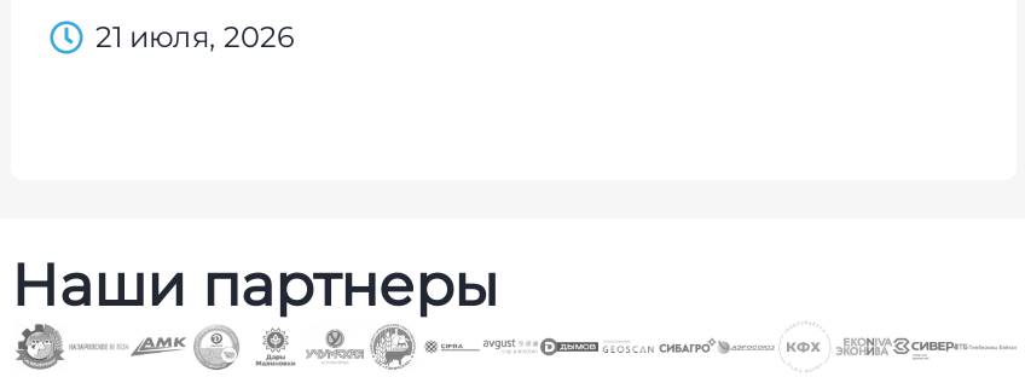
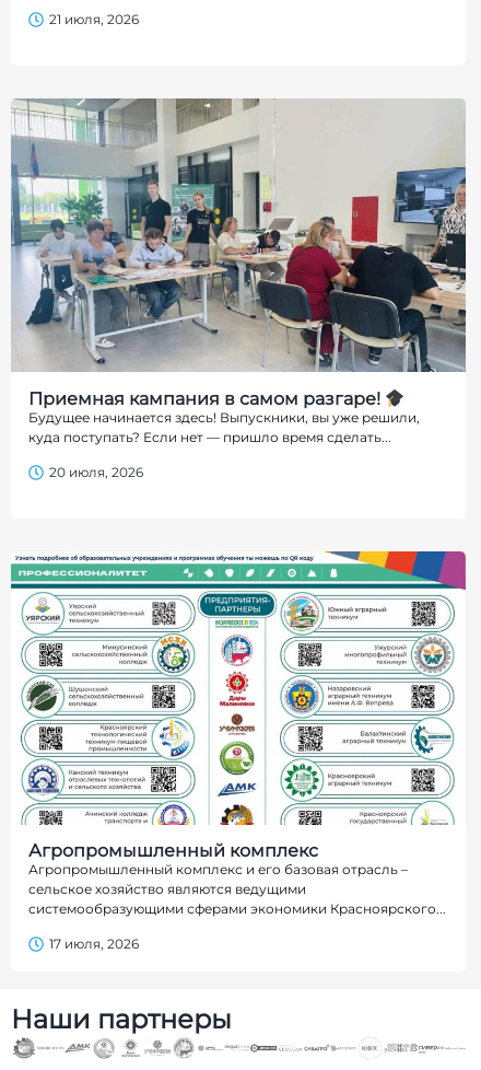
+ [image]
+ Приемная кампания в самом разгаре!
+ Будущее начинается здесь! Выпускники, вы уже решили,
+ куда поступать? Если нет — пришло время сделать...
+ 20 июля, 2026

+ [image]
+ Агропромышленный комплекс
+ Агропромышленный комплекс и его базовая отрасль –
+ сельское хозяйство являются ведущими
+ системообразующими сферами экономики Красноярского...
+ 17 июля, 2026
